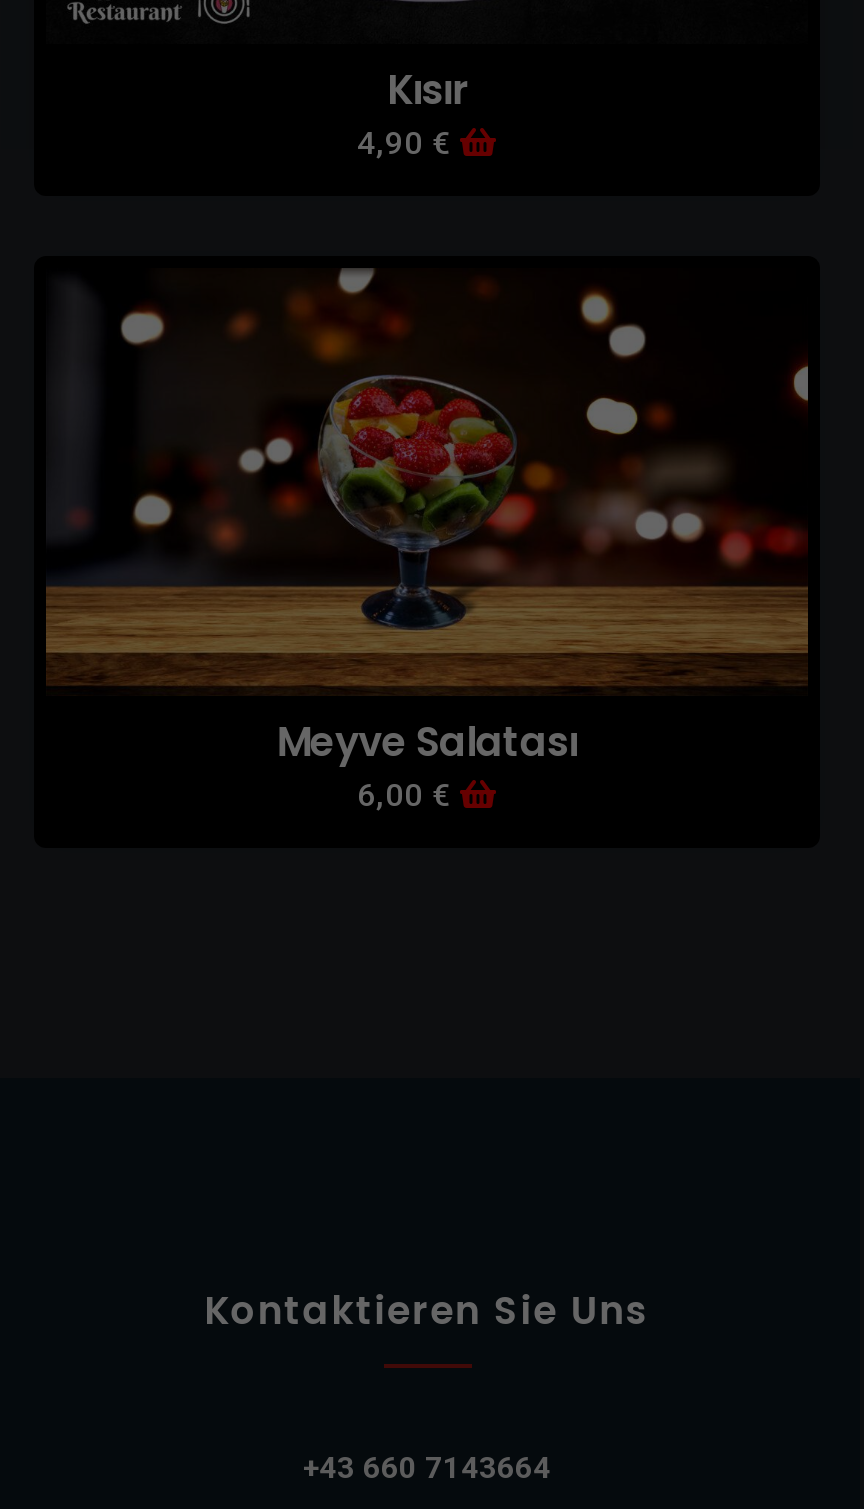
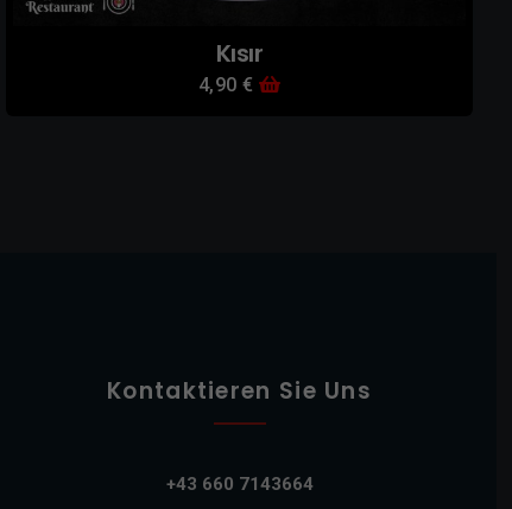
- [image]
- Meyve Salatası
- 6,00 €
